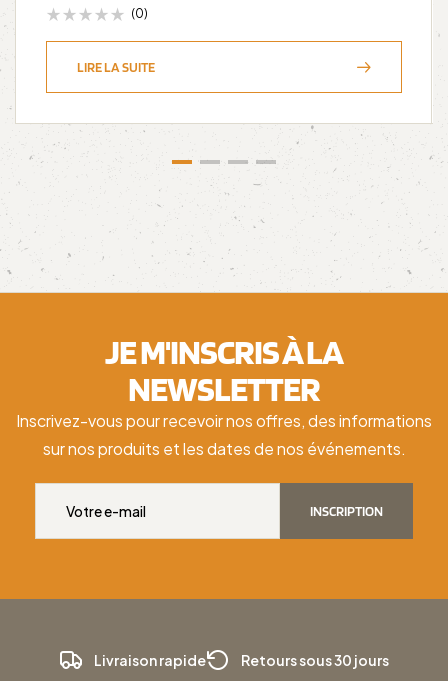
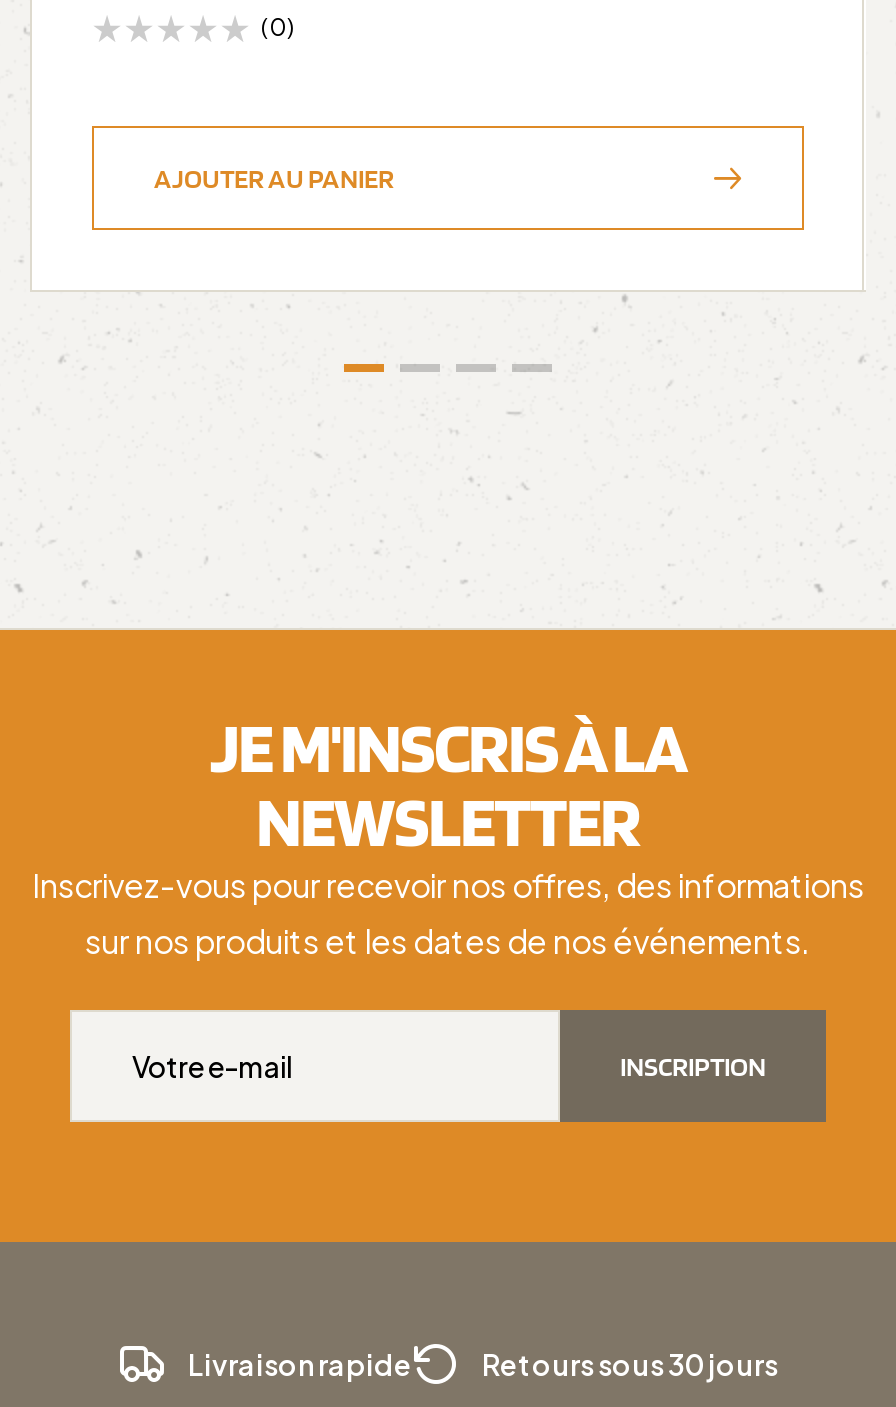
- LIRE LA SUITE
+ AJOUTER AU PANIER
